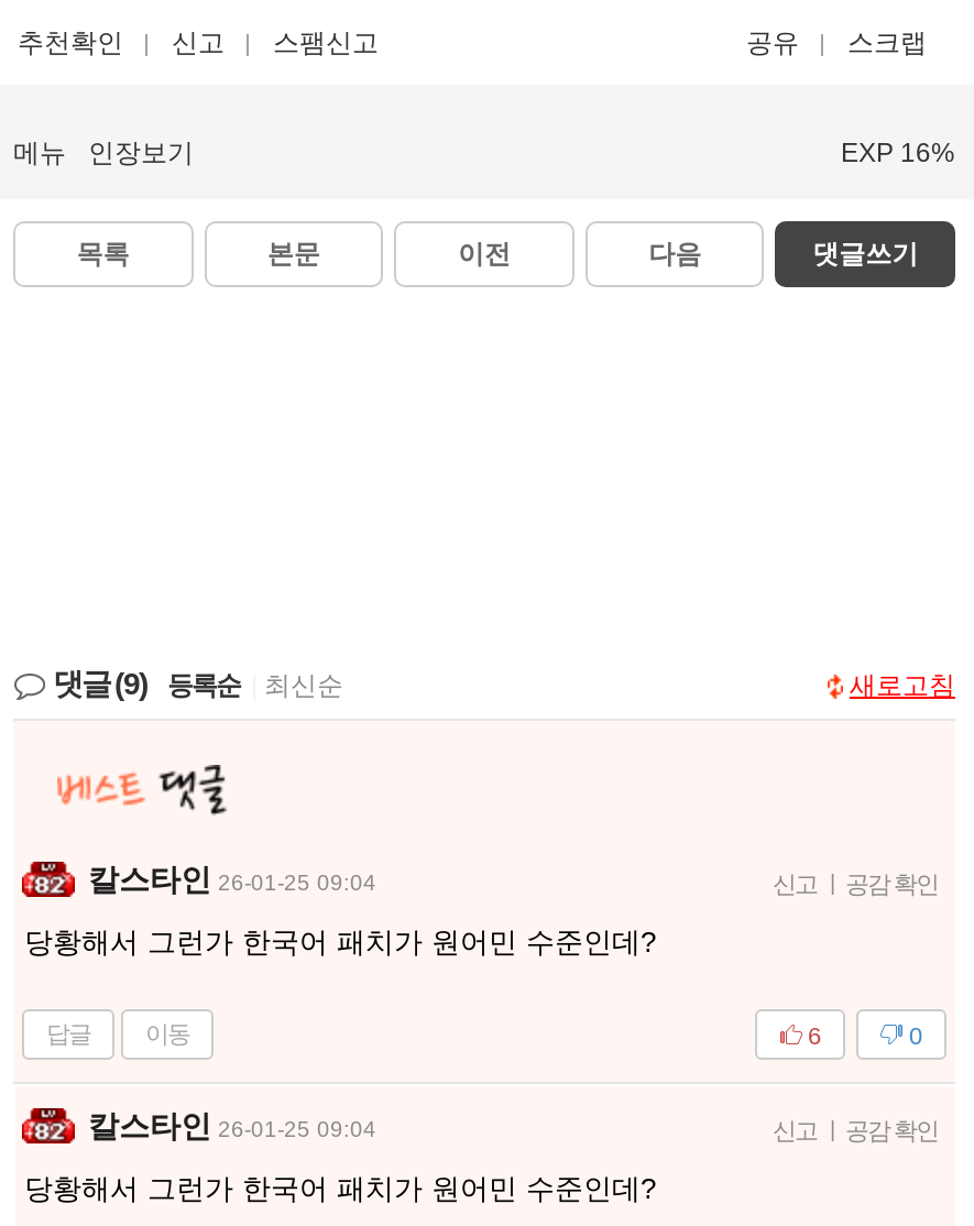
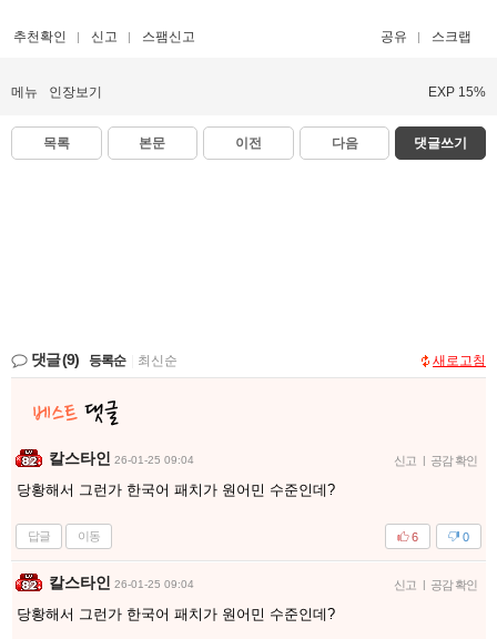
- EXP 16%
+ EXP 15%
